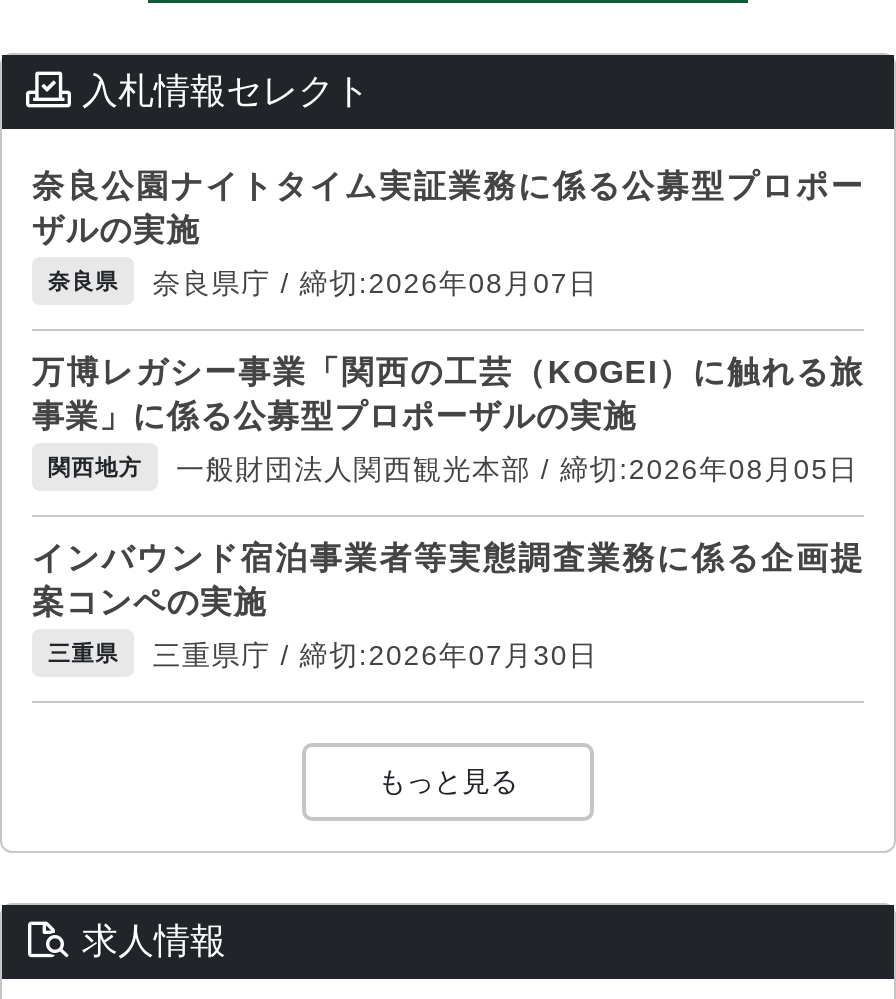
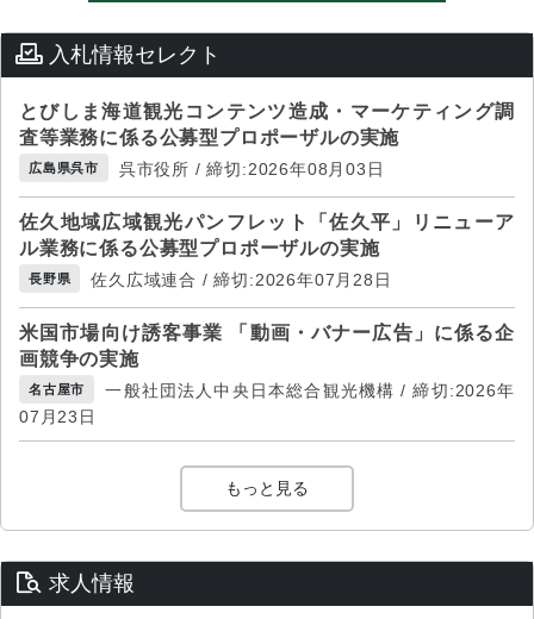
- 奈良公園ナイトタイム実証業務に係る公募型プロポー
- ザルの実施
+ とびしま海道観光コンテンツ造成・マーケティング調
+ 査等業務に係る公募型プロポーザルの実施

- 奈良県
- 奈良県庁 / 締切:2026年08月07日
+ 広島県呉市
+ 呉市役所 / 締切:2026年08月03日

- 万博レガシー事業「関西の工芸（KOGEI）に触れる旅
- 事業」に係る公募型プロポーザルの実施
+ 佐久地域広域観光パンフレット「佐久平」リニューア
+ ル業務に係る公募型プロポーザルの実施

- 関西地方
- 一般財団法人関西観光本部 / 締切:2026年08月05日
+ 長野県
+ 佐久広域連合 / 締切:2026年07月28日

- インバウンド宿泊事業者等実態調査業務に係る企画提
- 案コンペの実施
+ 米国市場向け誘客事業 「動画・バナー広告」に係る企
+ 画競争の実施

- 三重県
- 三重県庁 / 締切:2026年07月30日
+ 名古屋市
+ 一般社団法人中央日本総合観光機構 / 締切:2026年
+ 07月23日
